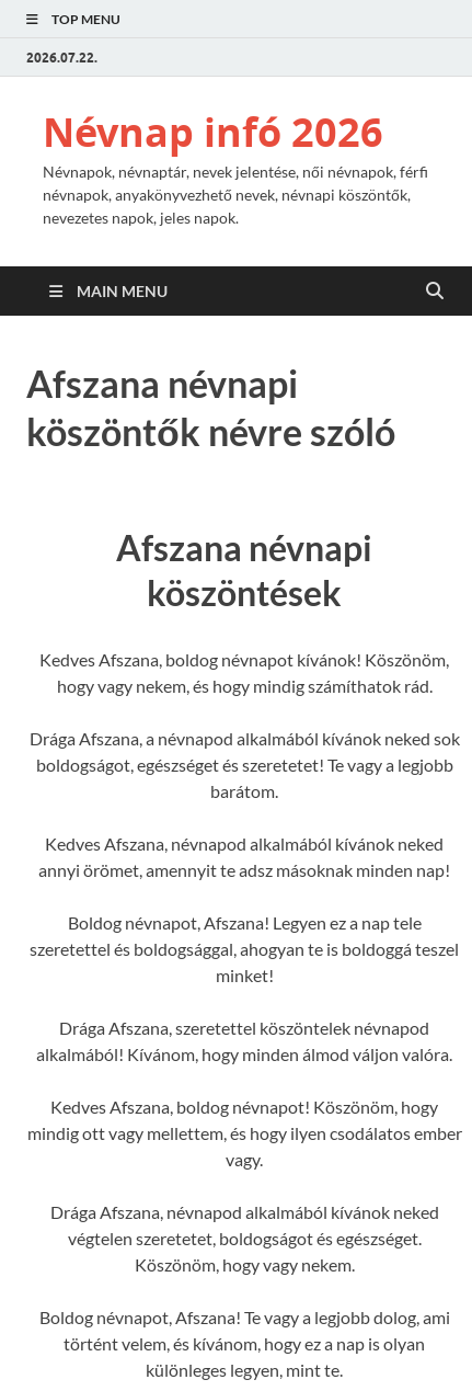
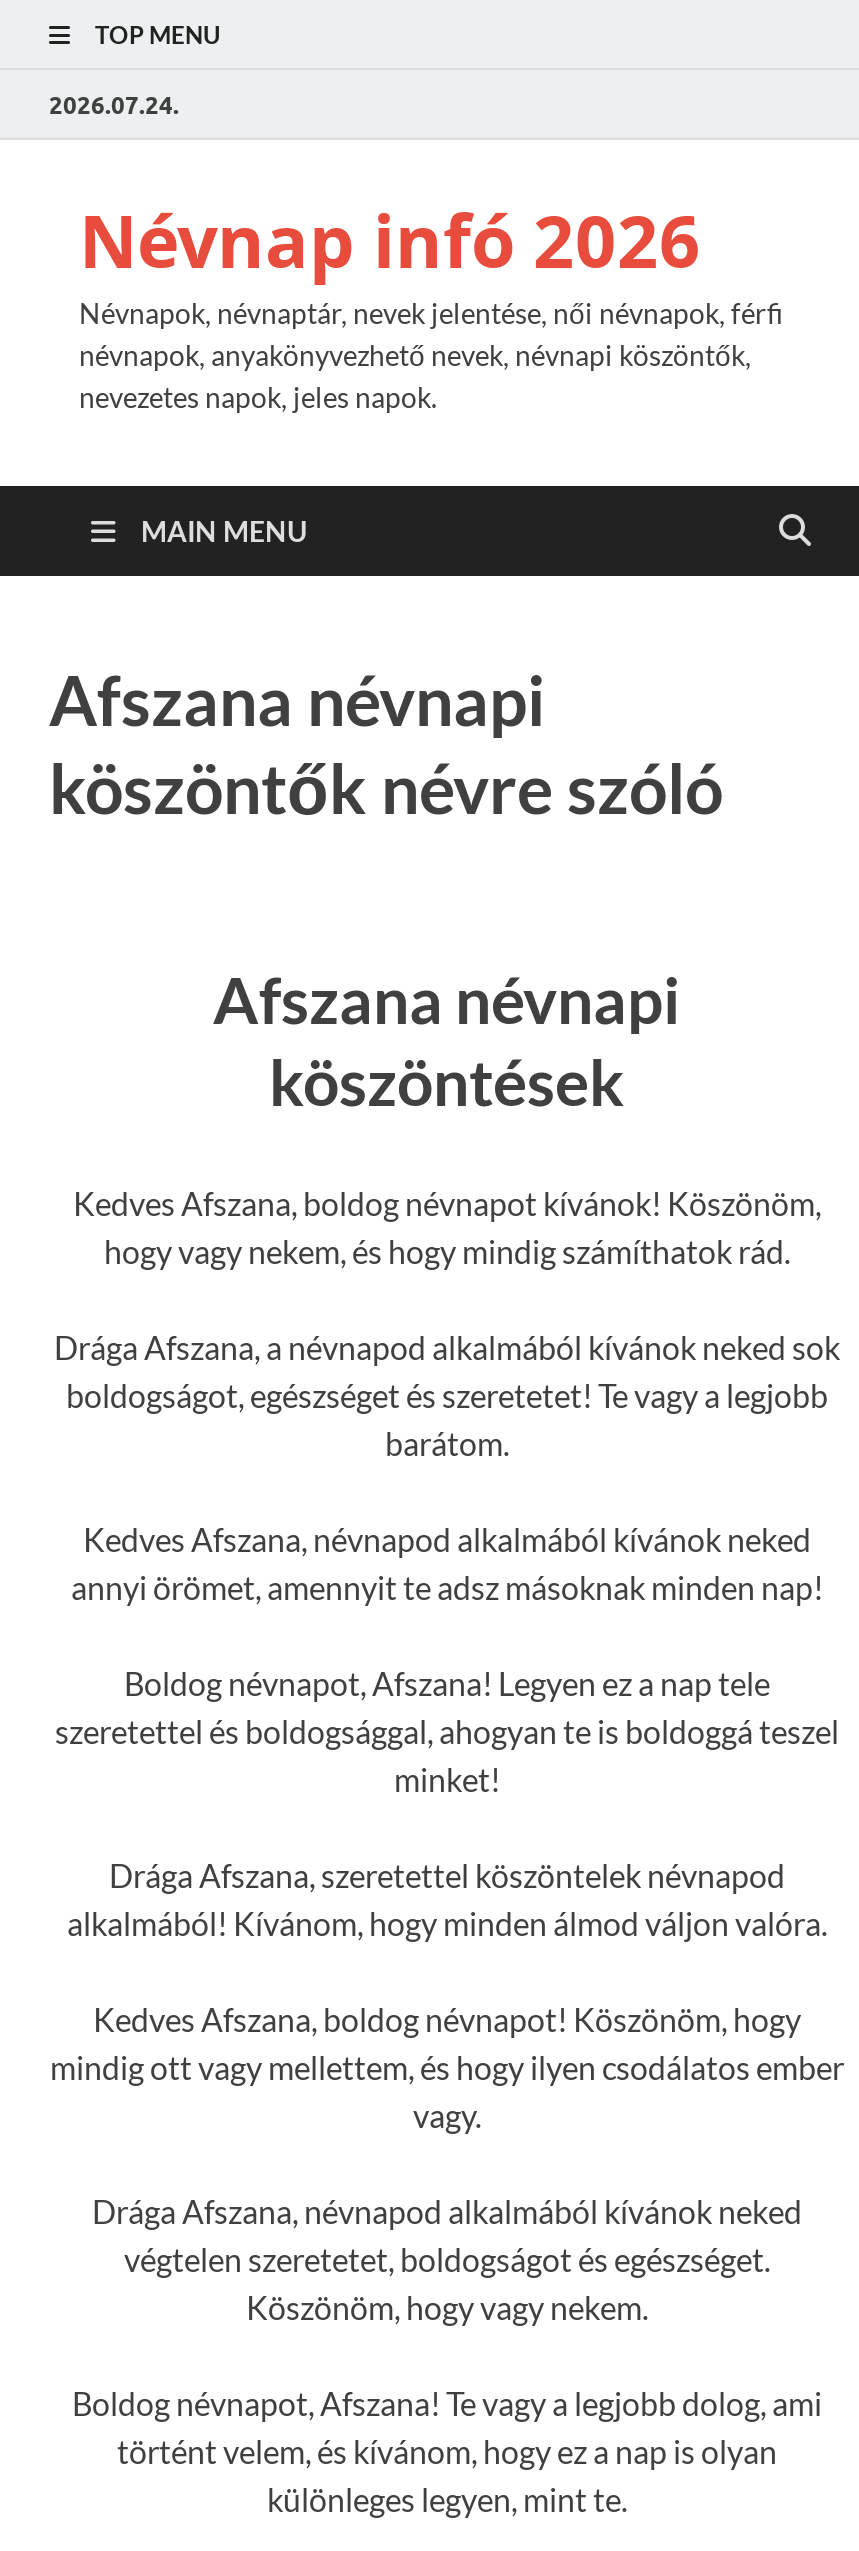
- 2026.07.22.
+ 2026.07.24.
